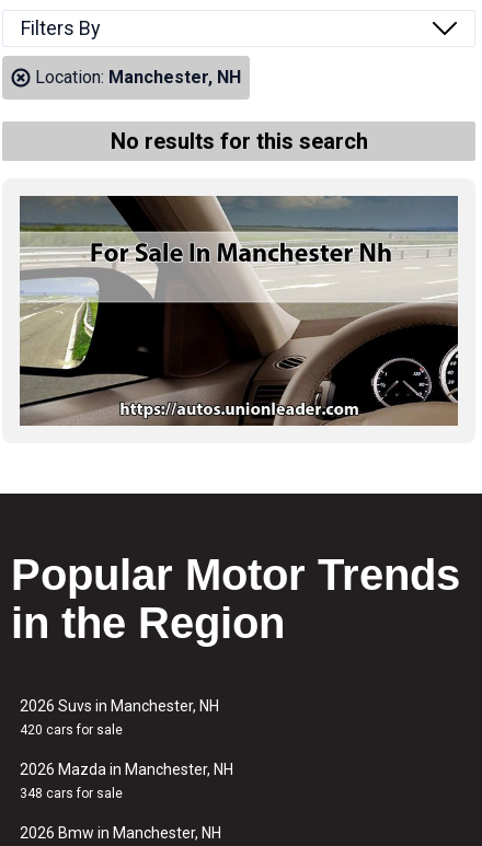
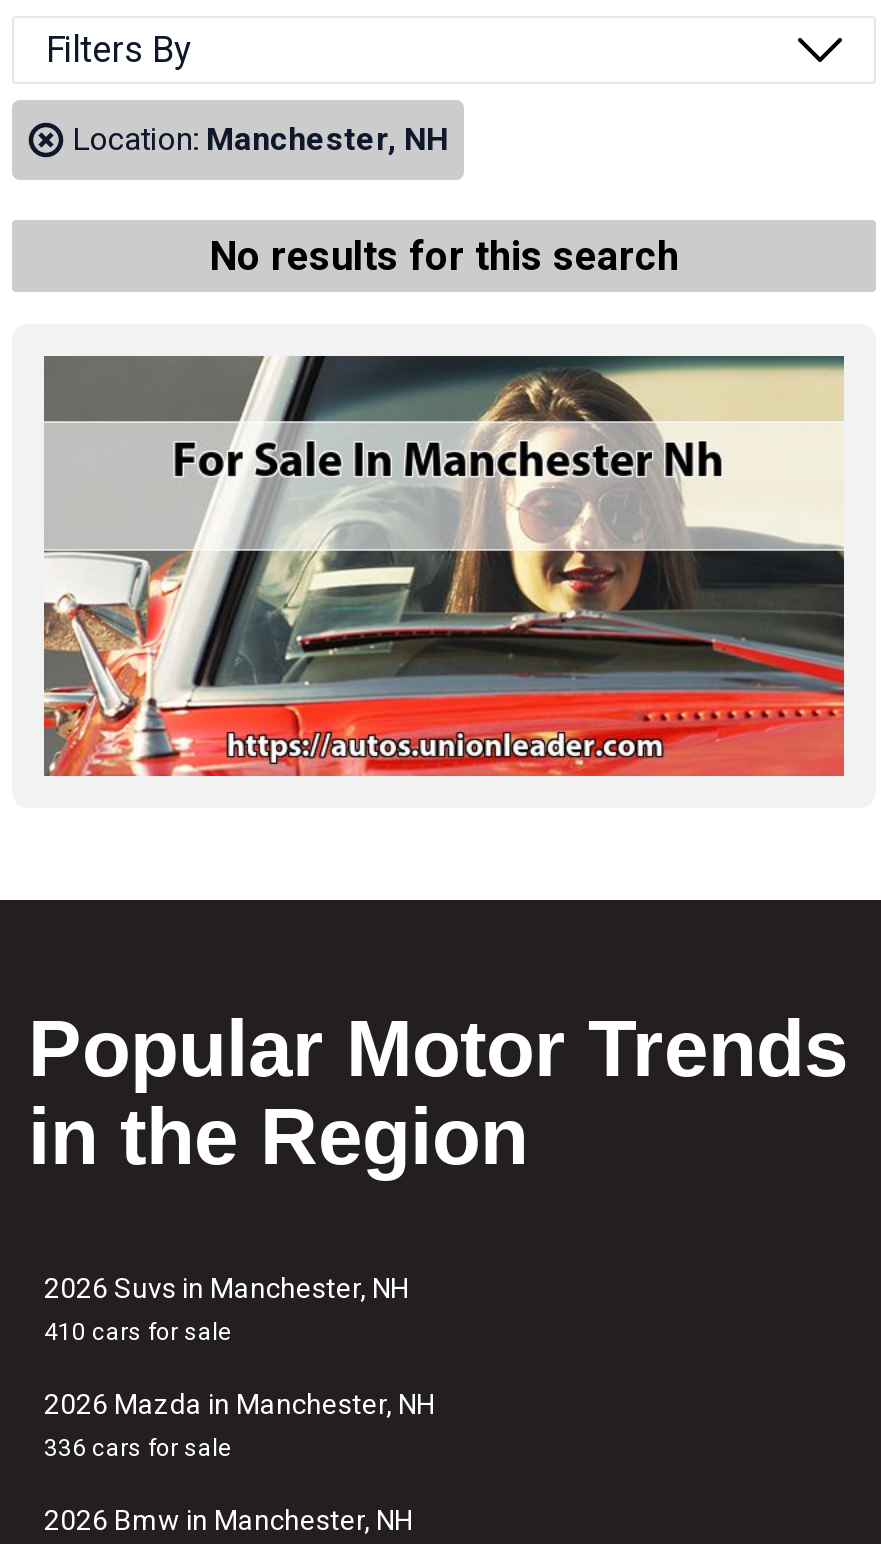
- [image]
+ [image]

- 420 cars for sale
+ 410 cars for sale

- 348 cars for sale
+ 336 cars for sale
